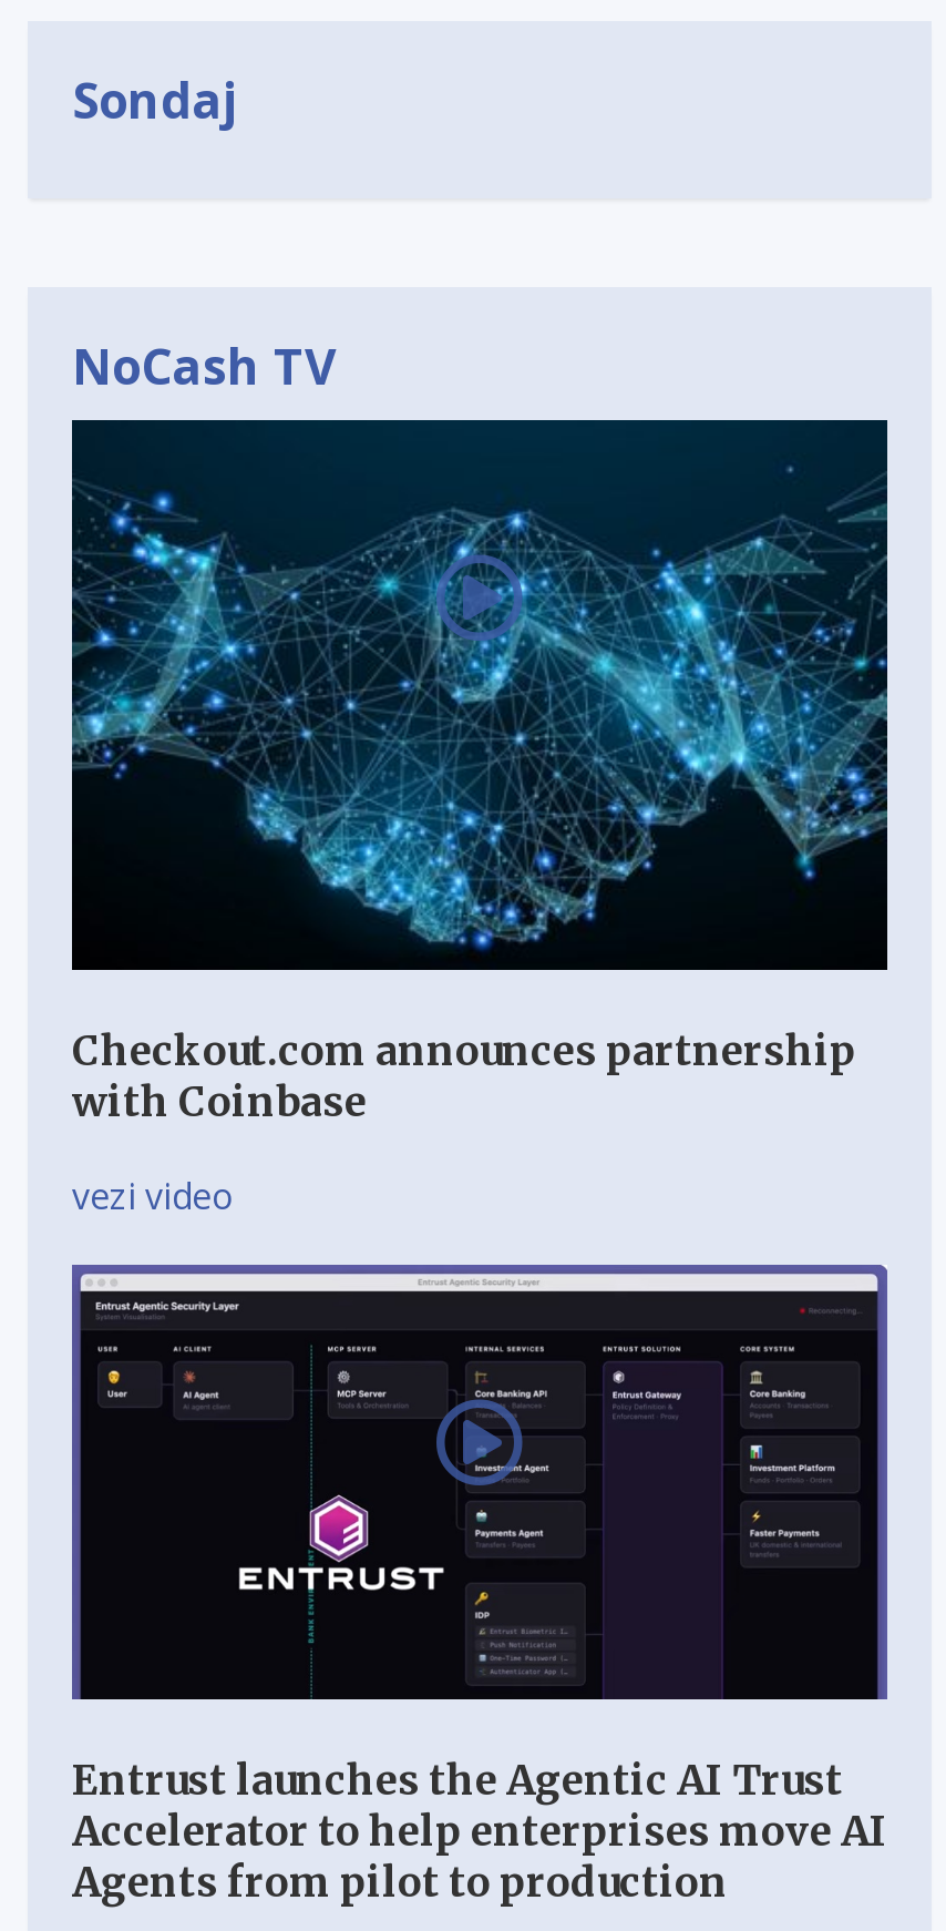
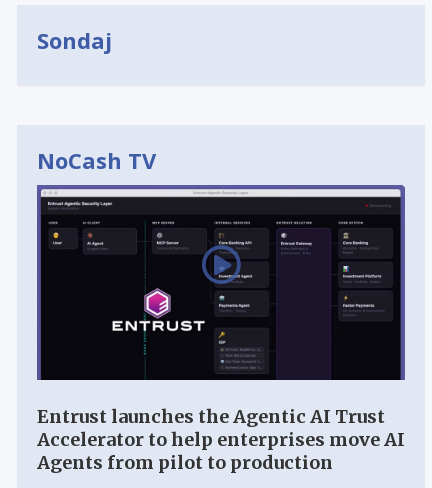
- [image]
- Checkout.com announces partnership
- with Coinbase
- vezi video
